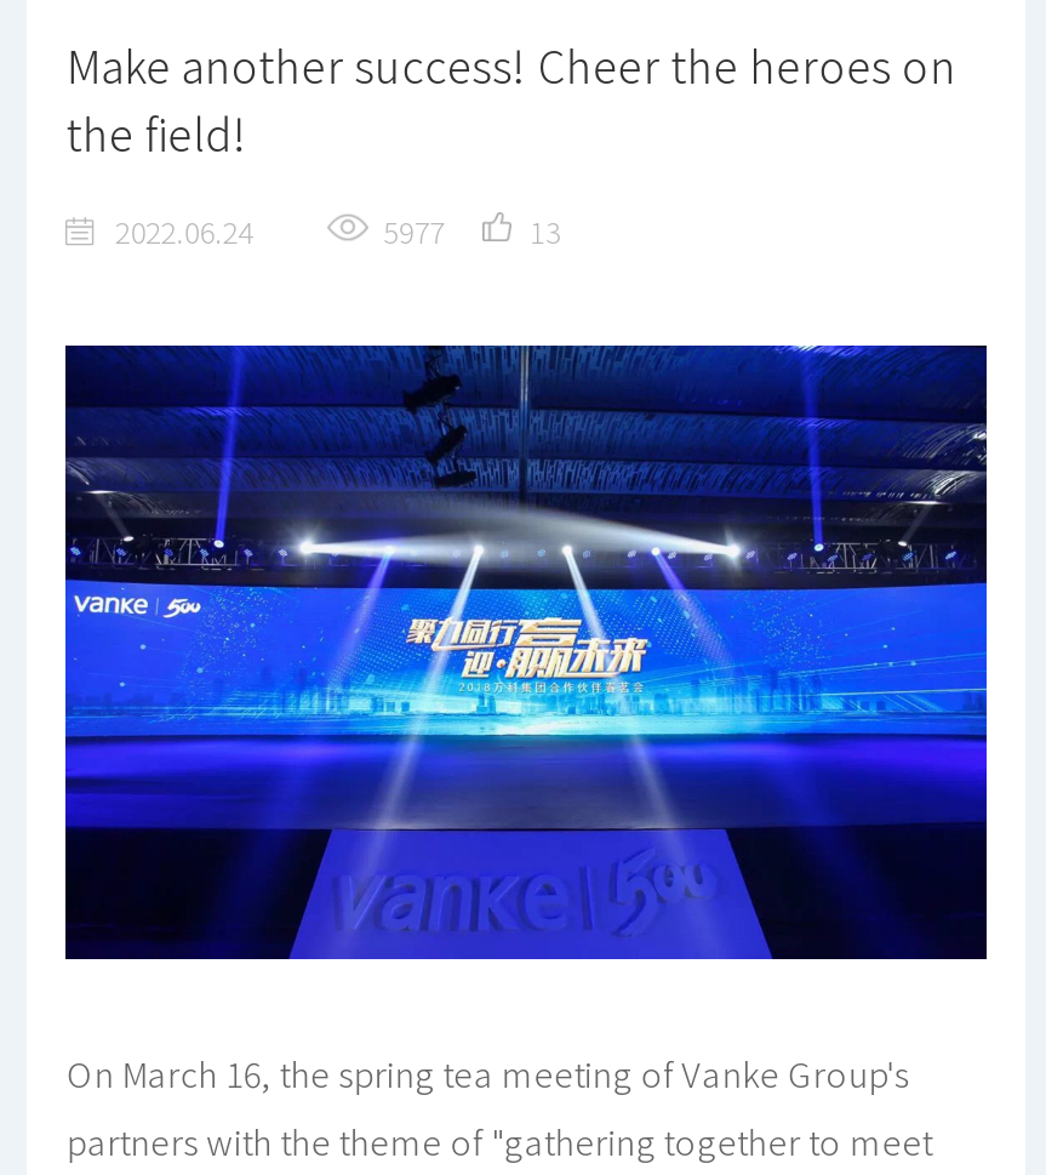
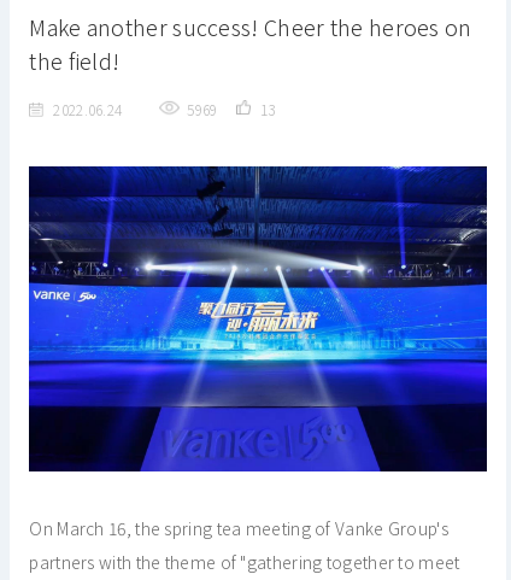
- 5977
+ 5969
